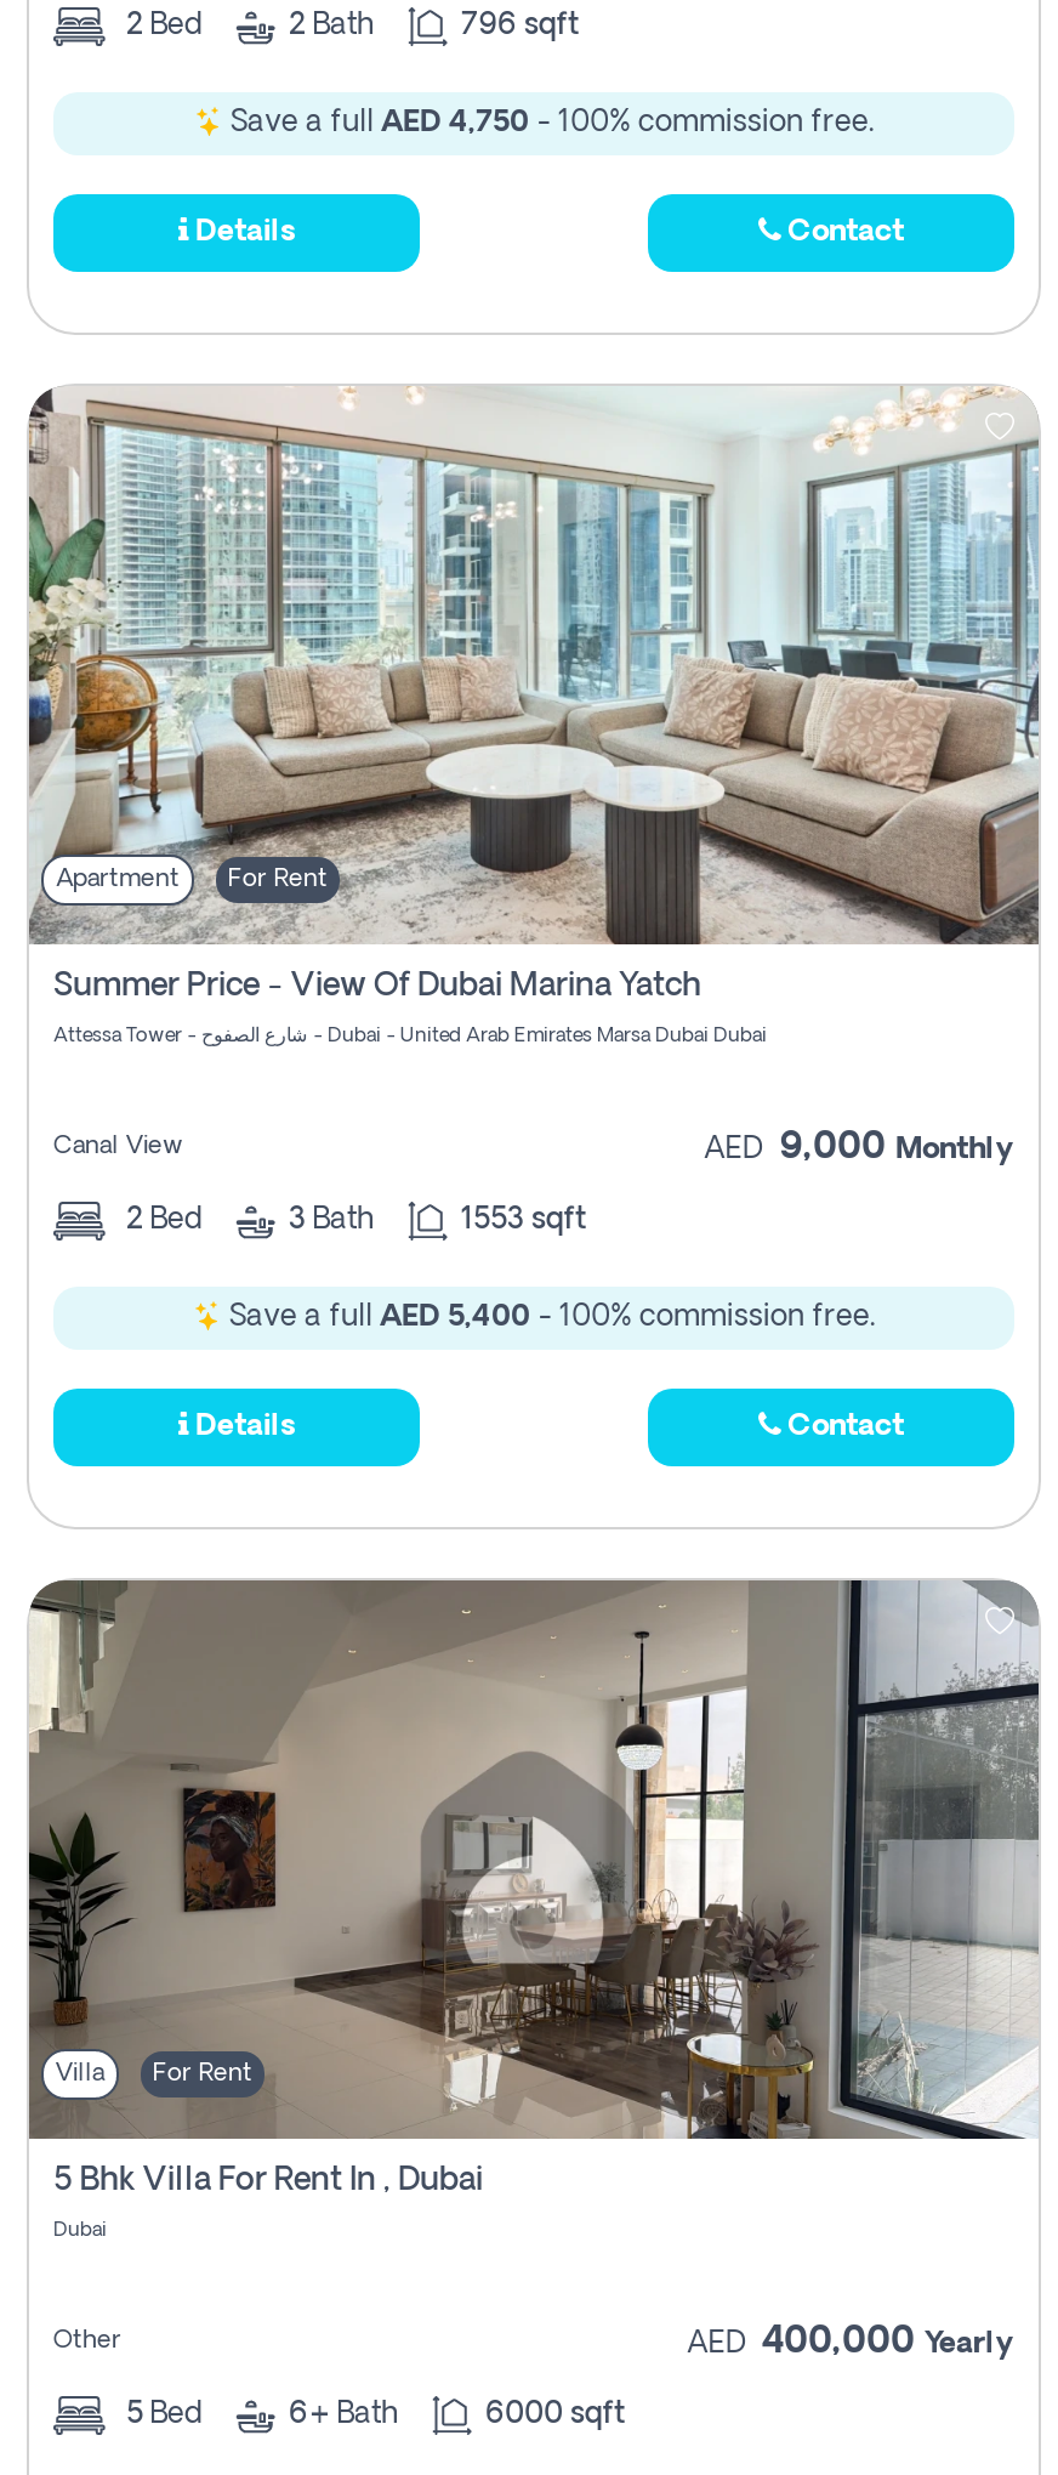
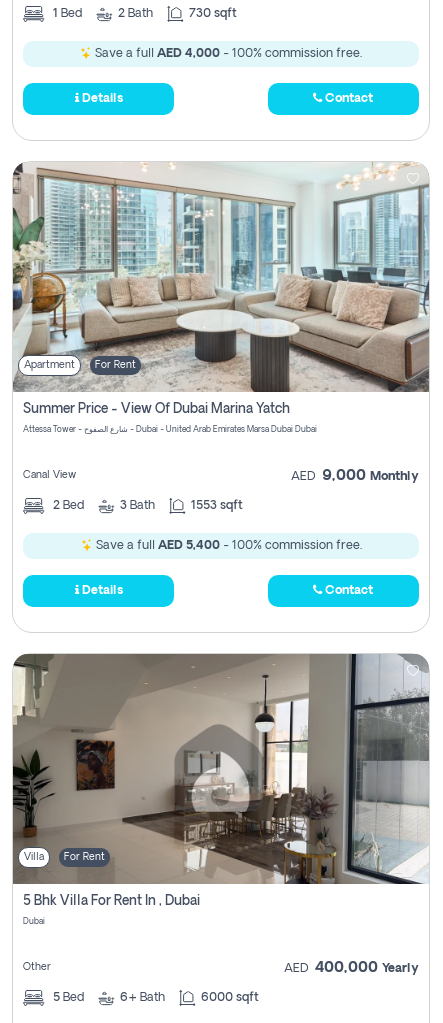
- 2 Bed
+ 1 Bed

- 796 sqft
+ 730 sqft

- Save a full AED 4,750 - 100% commission free.
+ Save a full AED 4,000 - 100% commission free.
